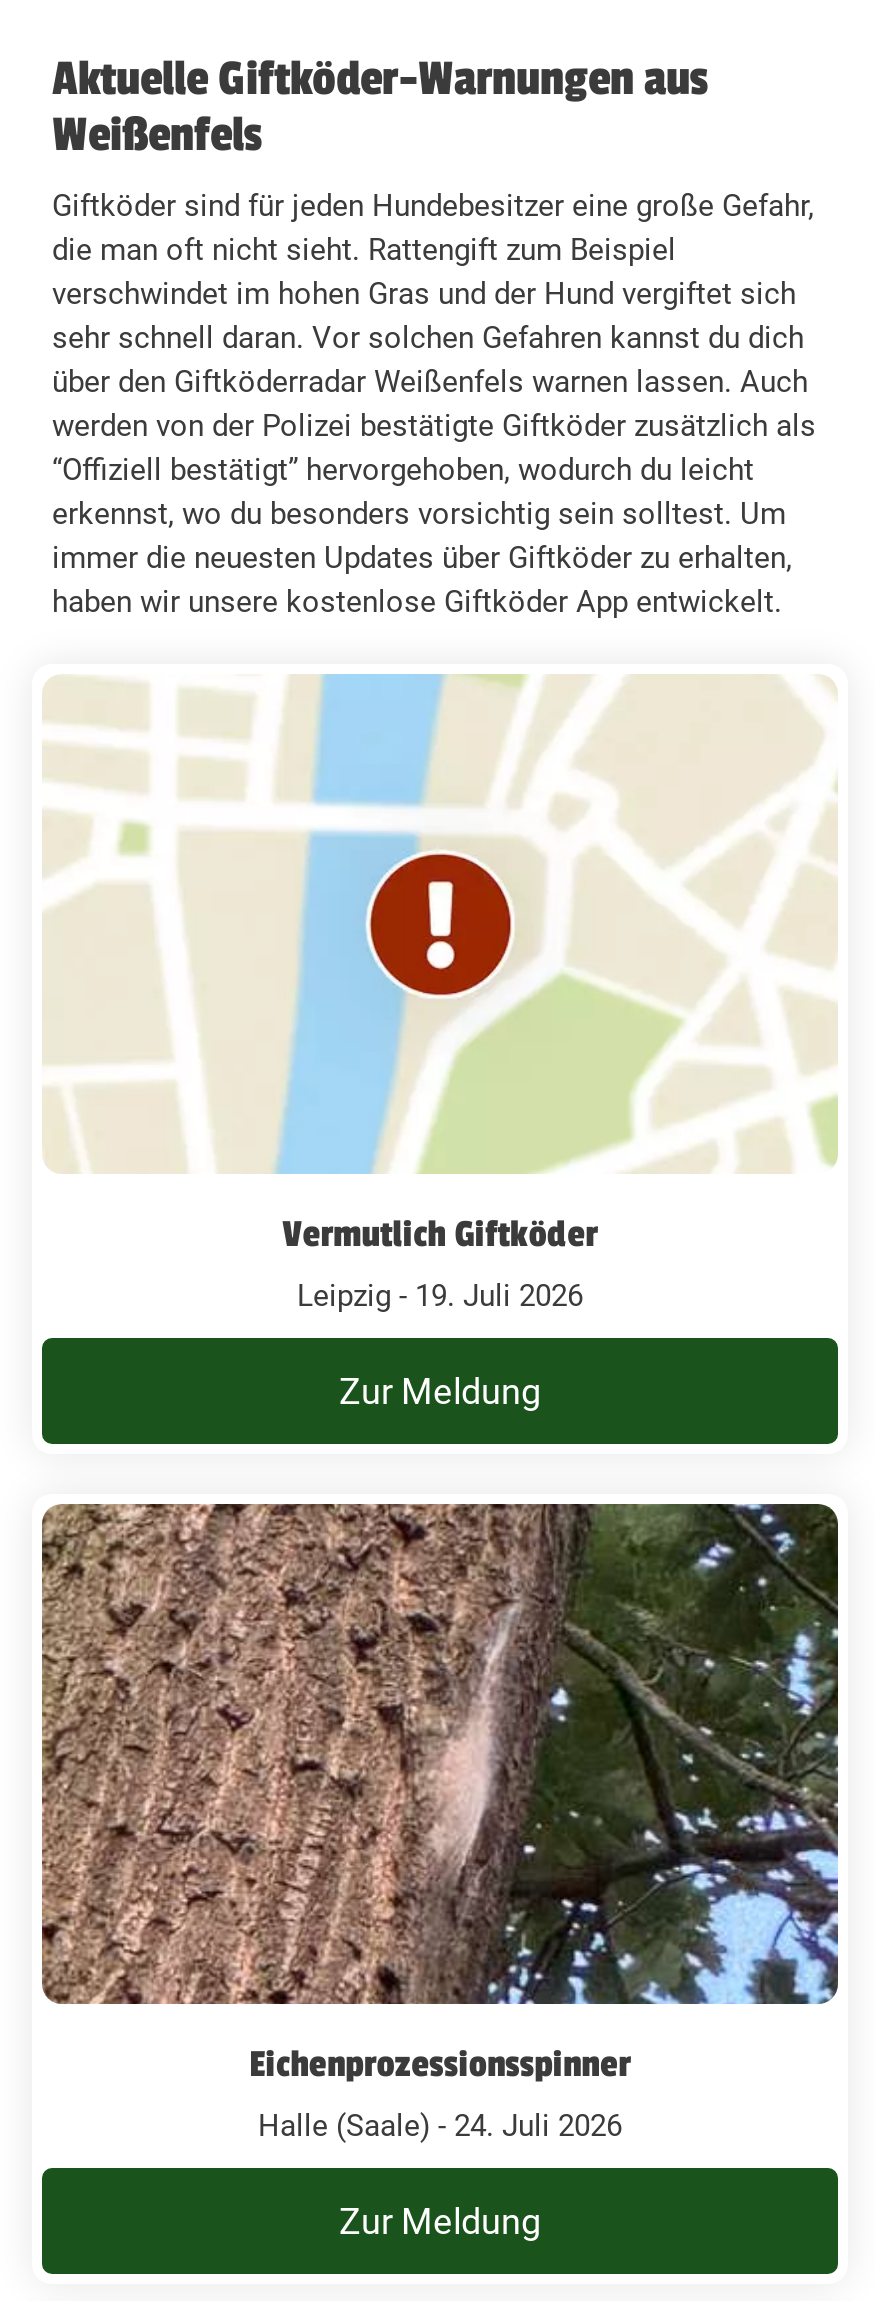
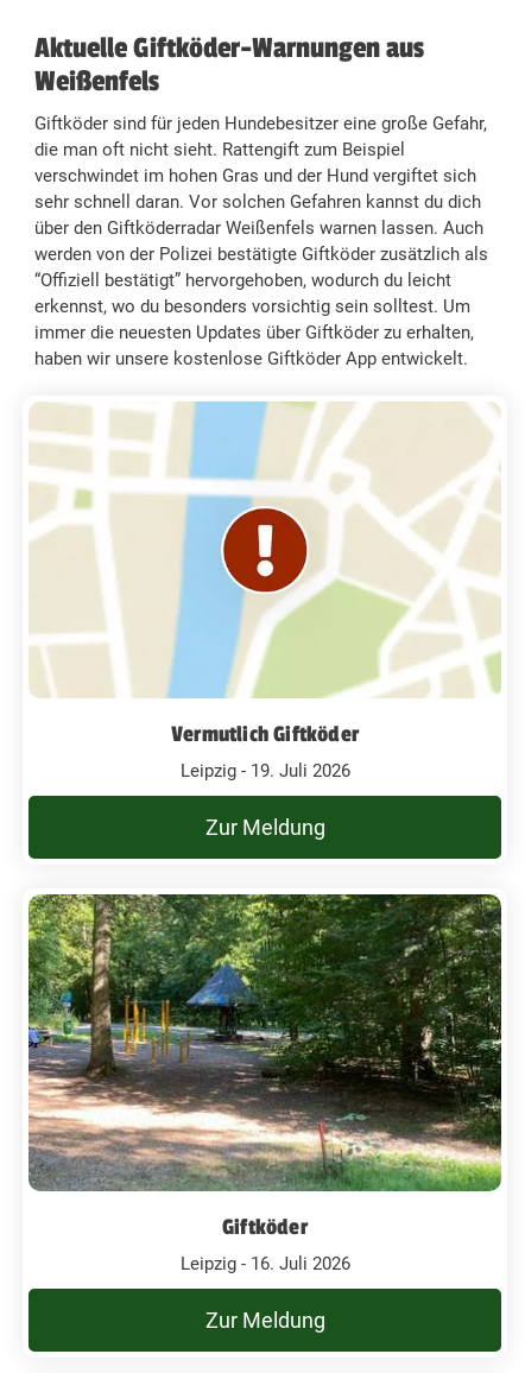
- [image]
- Eichenprozessionsspinner
+ [image]
+ Giftköder

- Halle (Saale) - 24. Juli 2026
+ Leipzig - 16. Juli 2026
